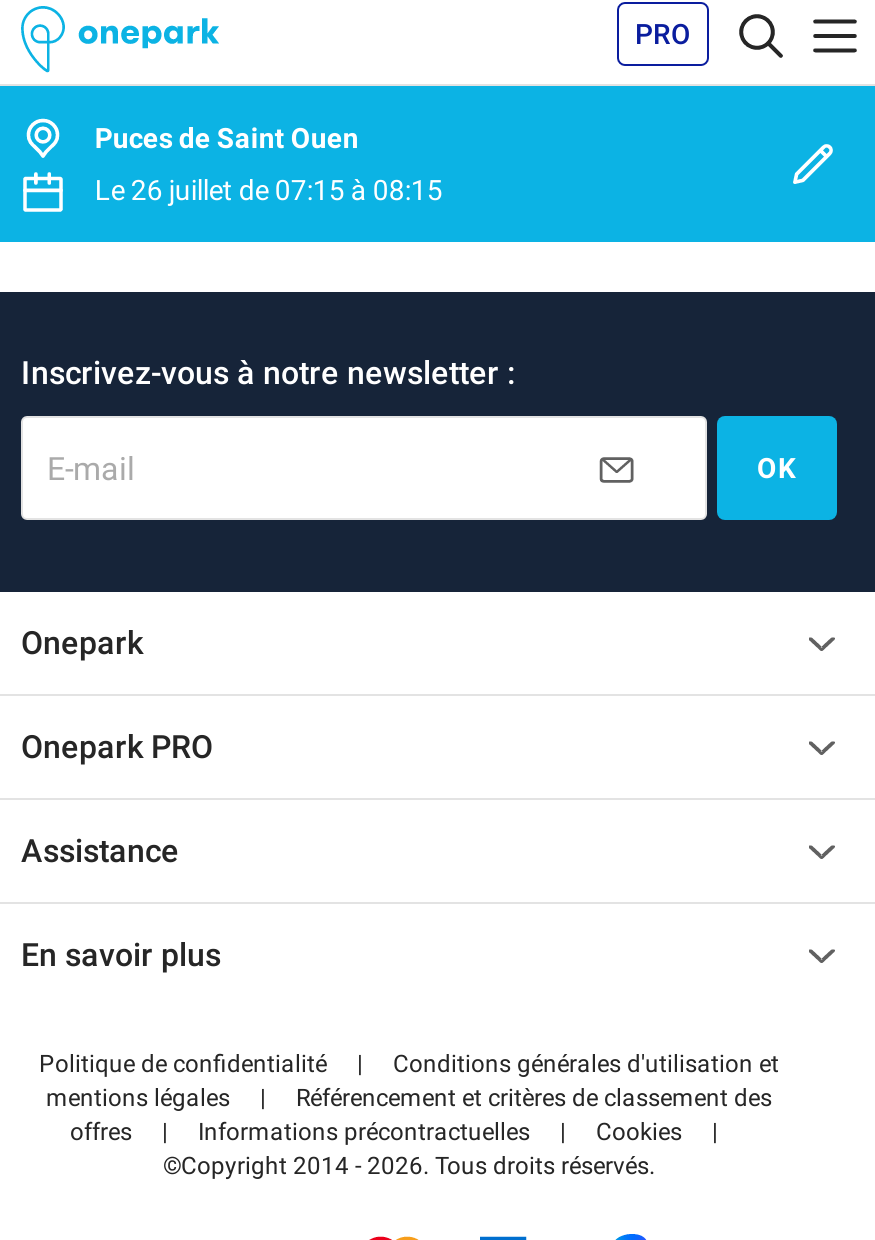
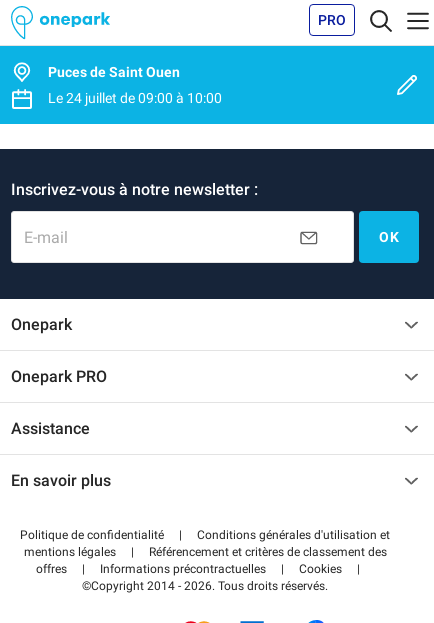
- Le 26 juillet de 07:15 à 08:15
+ Le 24 juillet de 09:00 à 10:00
